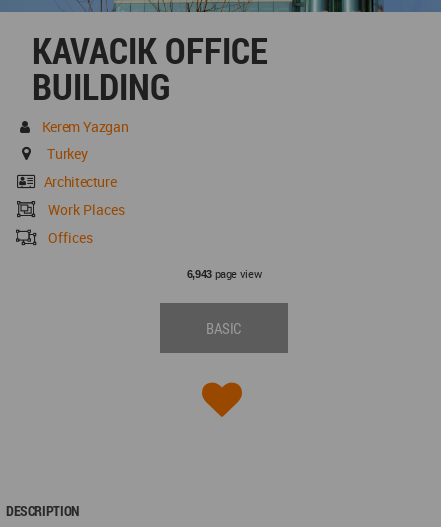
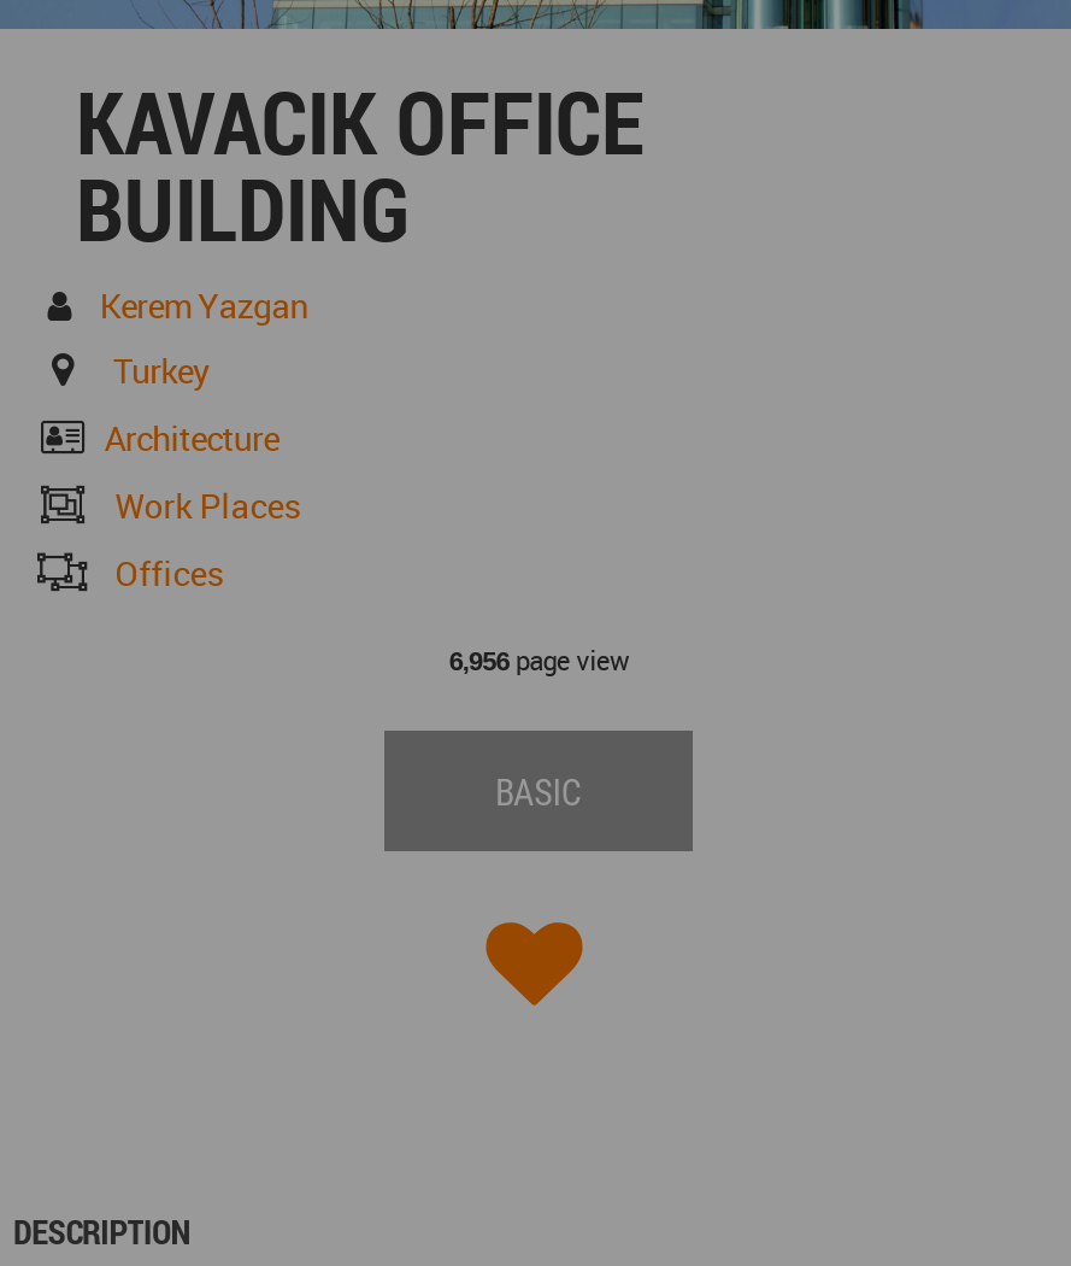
- 6,943 page view
+ 6,956 page view
